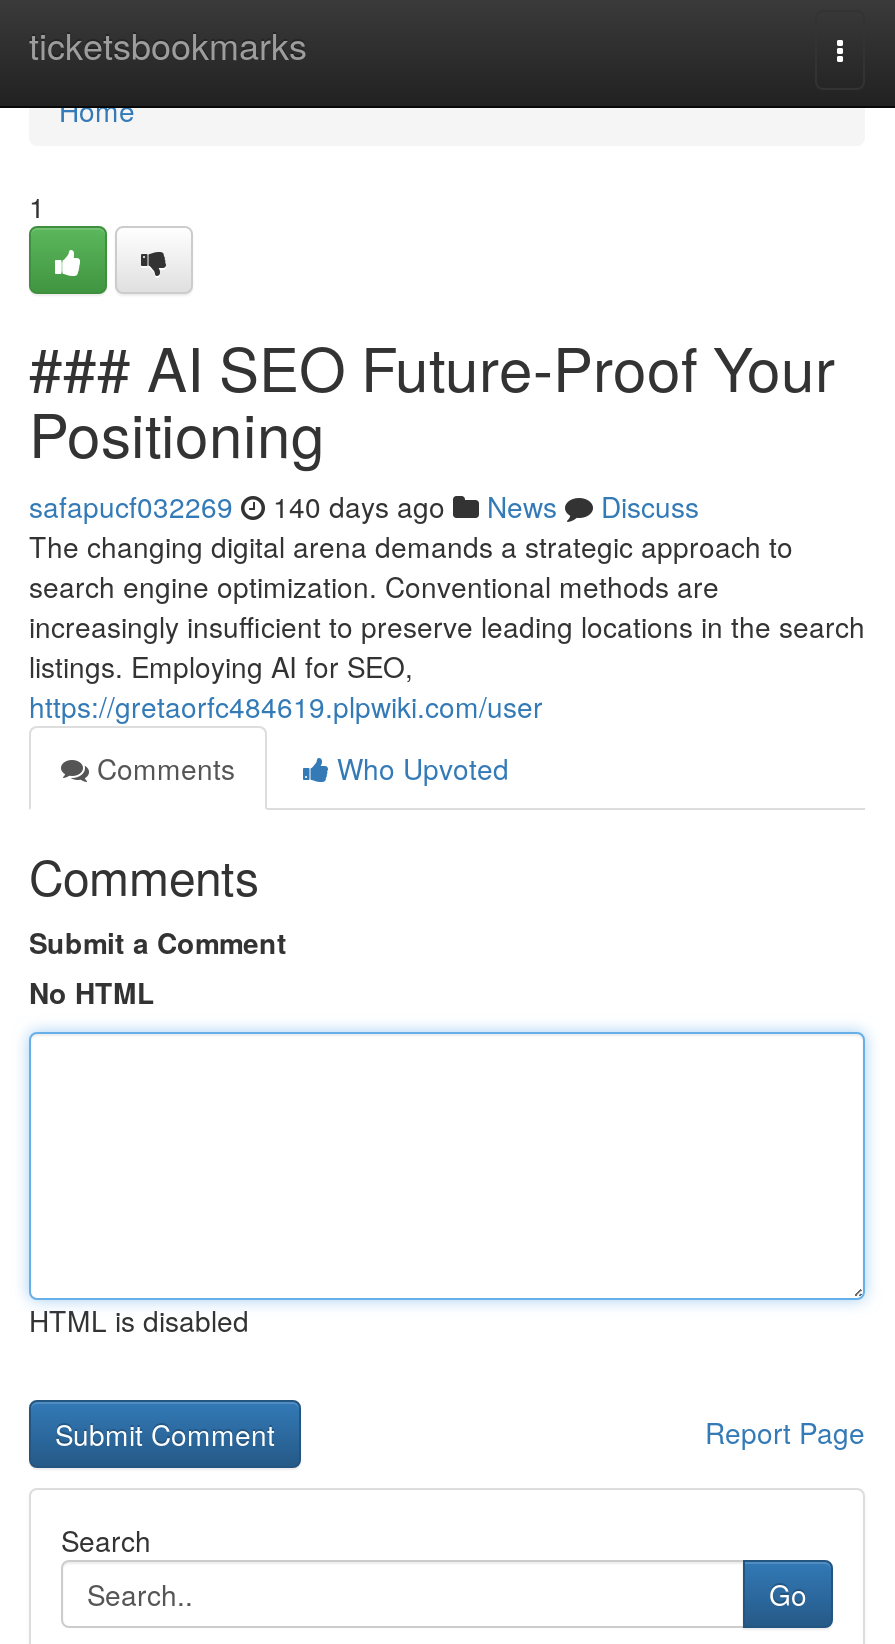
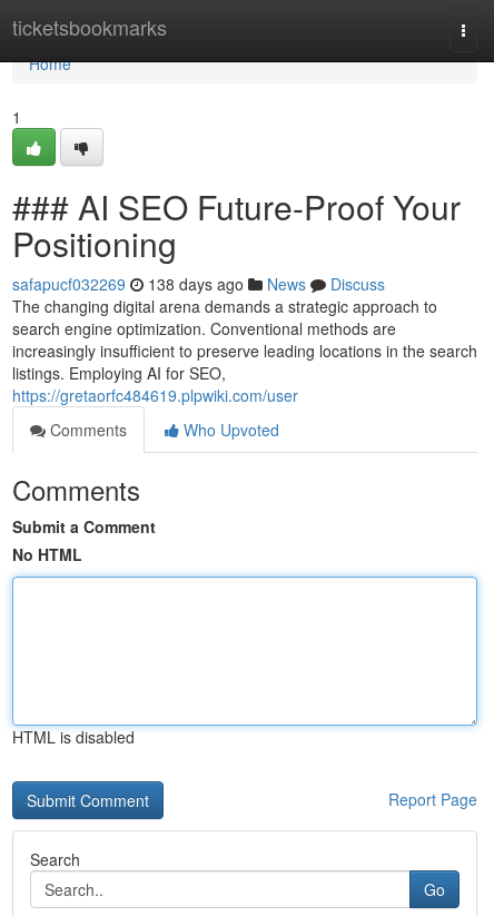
- safapucf032269 140 days ago News Discuss
+ safapucf032269 138 days ago News Discuss
